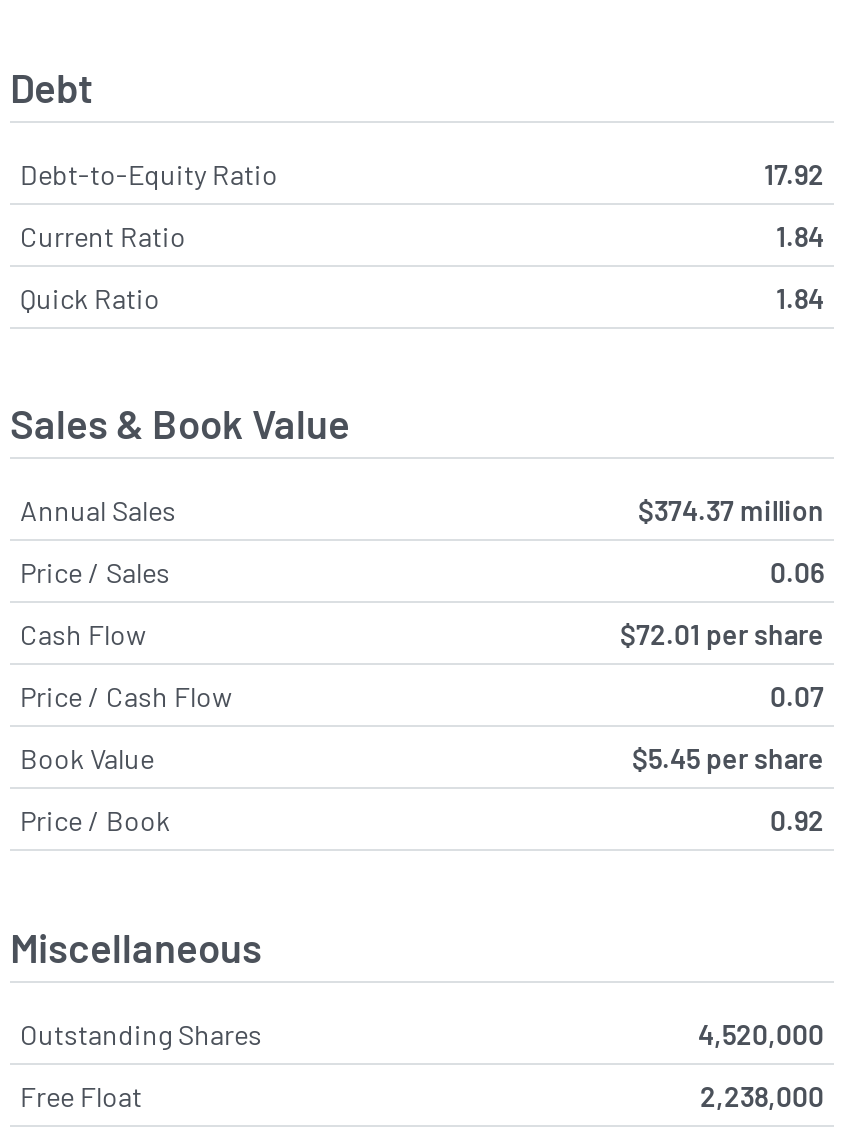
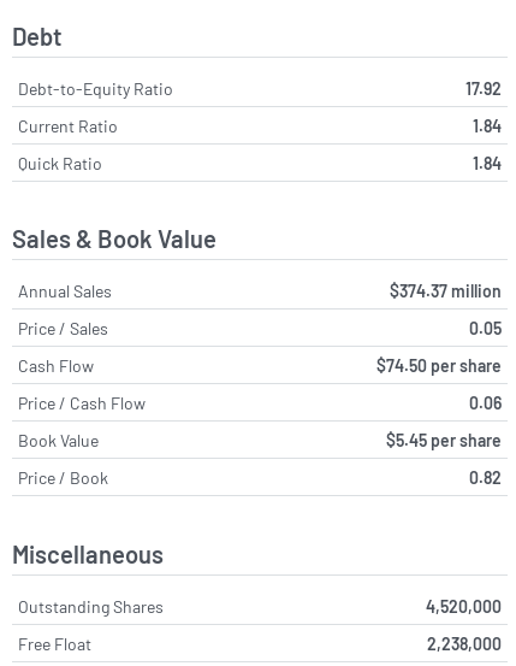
- 0.06
+ 0.05

- $72.01 per share
+ $74.50 per share

- 0.07
+ 0.06

- 0.92
+ 0.82
